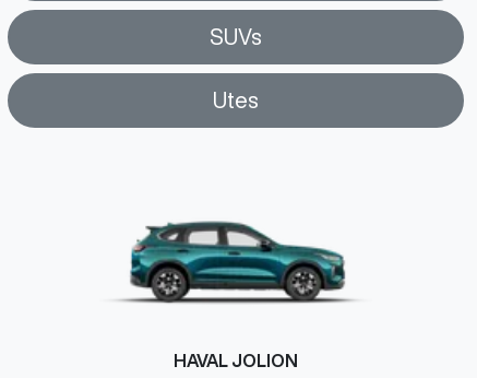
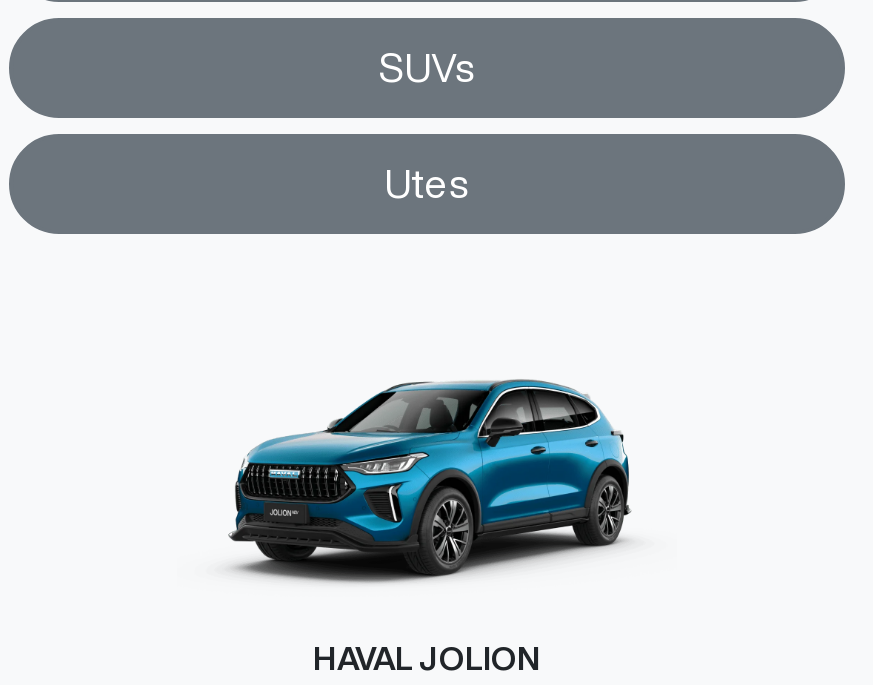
- [image]
+ [image]
